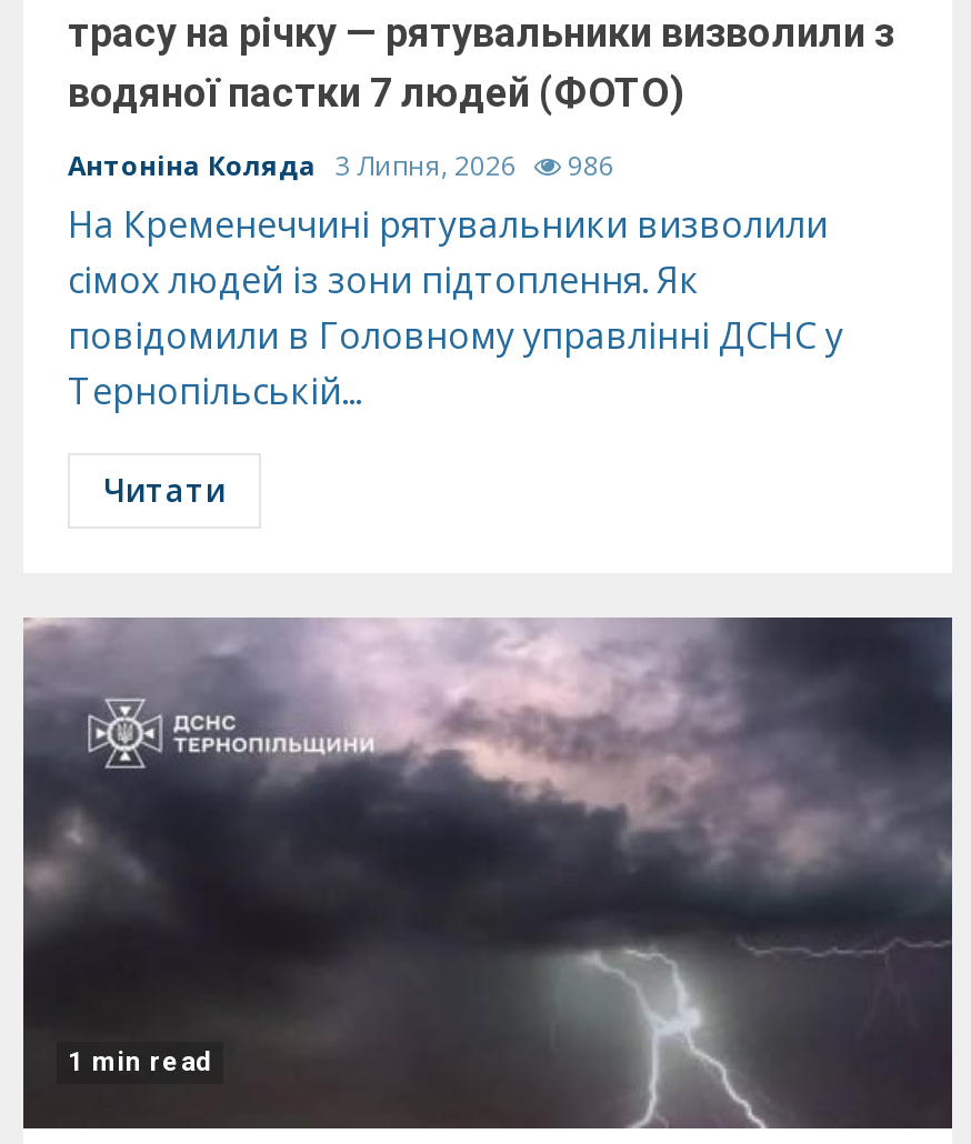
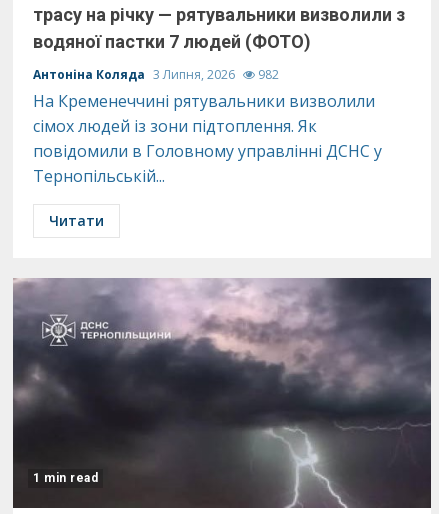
- 986
+ 982
